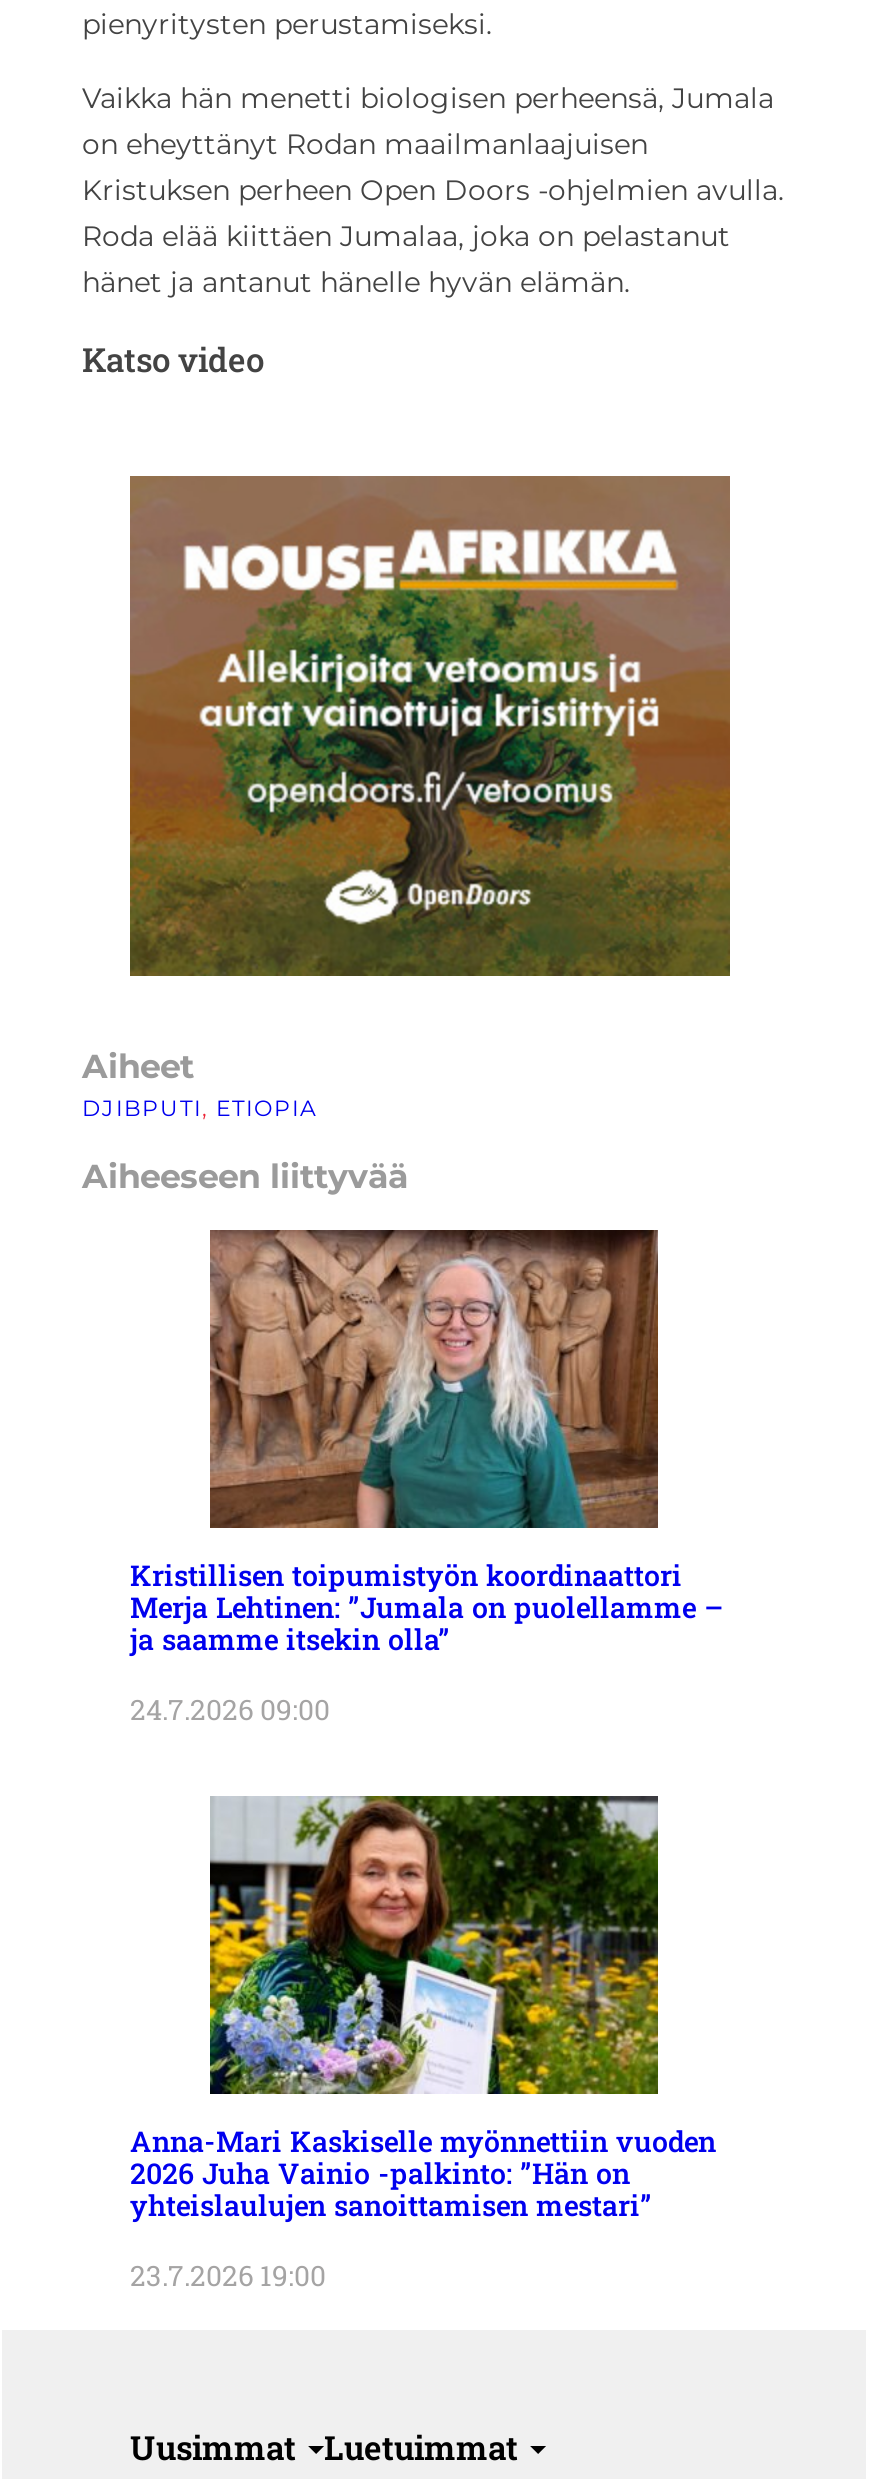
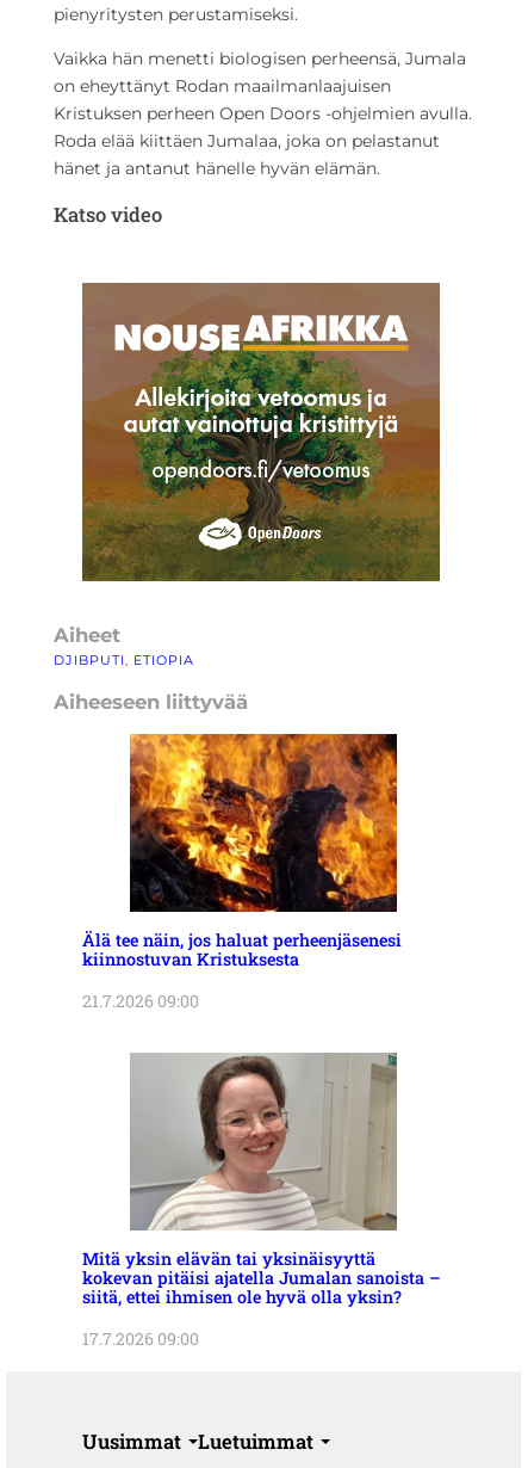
- [image]
- Kristillisen toipumistyön koordinaattori
- Merja Lehtinen: ”Jumala on puolellamme –
- ja saamme itsekin olla”
+ [image]
+ Älä tee näin, jos haluat perheenjäsenesi
+ kiinnostuvan Kristuksesta

- 24.7.2026 09:00
+ 21.7.2026 09:00

- [image]
- Anna-Mari Kaskiselle myönnettiin vuoden
- 2026 Juha Vainio -palkinto: ”Hän on
- yhteislaulujen sanoittamisen mestari”
+ [image]
+ Mitä yksin elävän tai yksinäisyyttä
+ kokevan pitäisi ajatella Jumalan sanoista –
+ siitä, ettei ihmisen ole hyvä olla yksin?

- 23.7.2026 19:00
+ 17.7.2026 09:00
